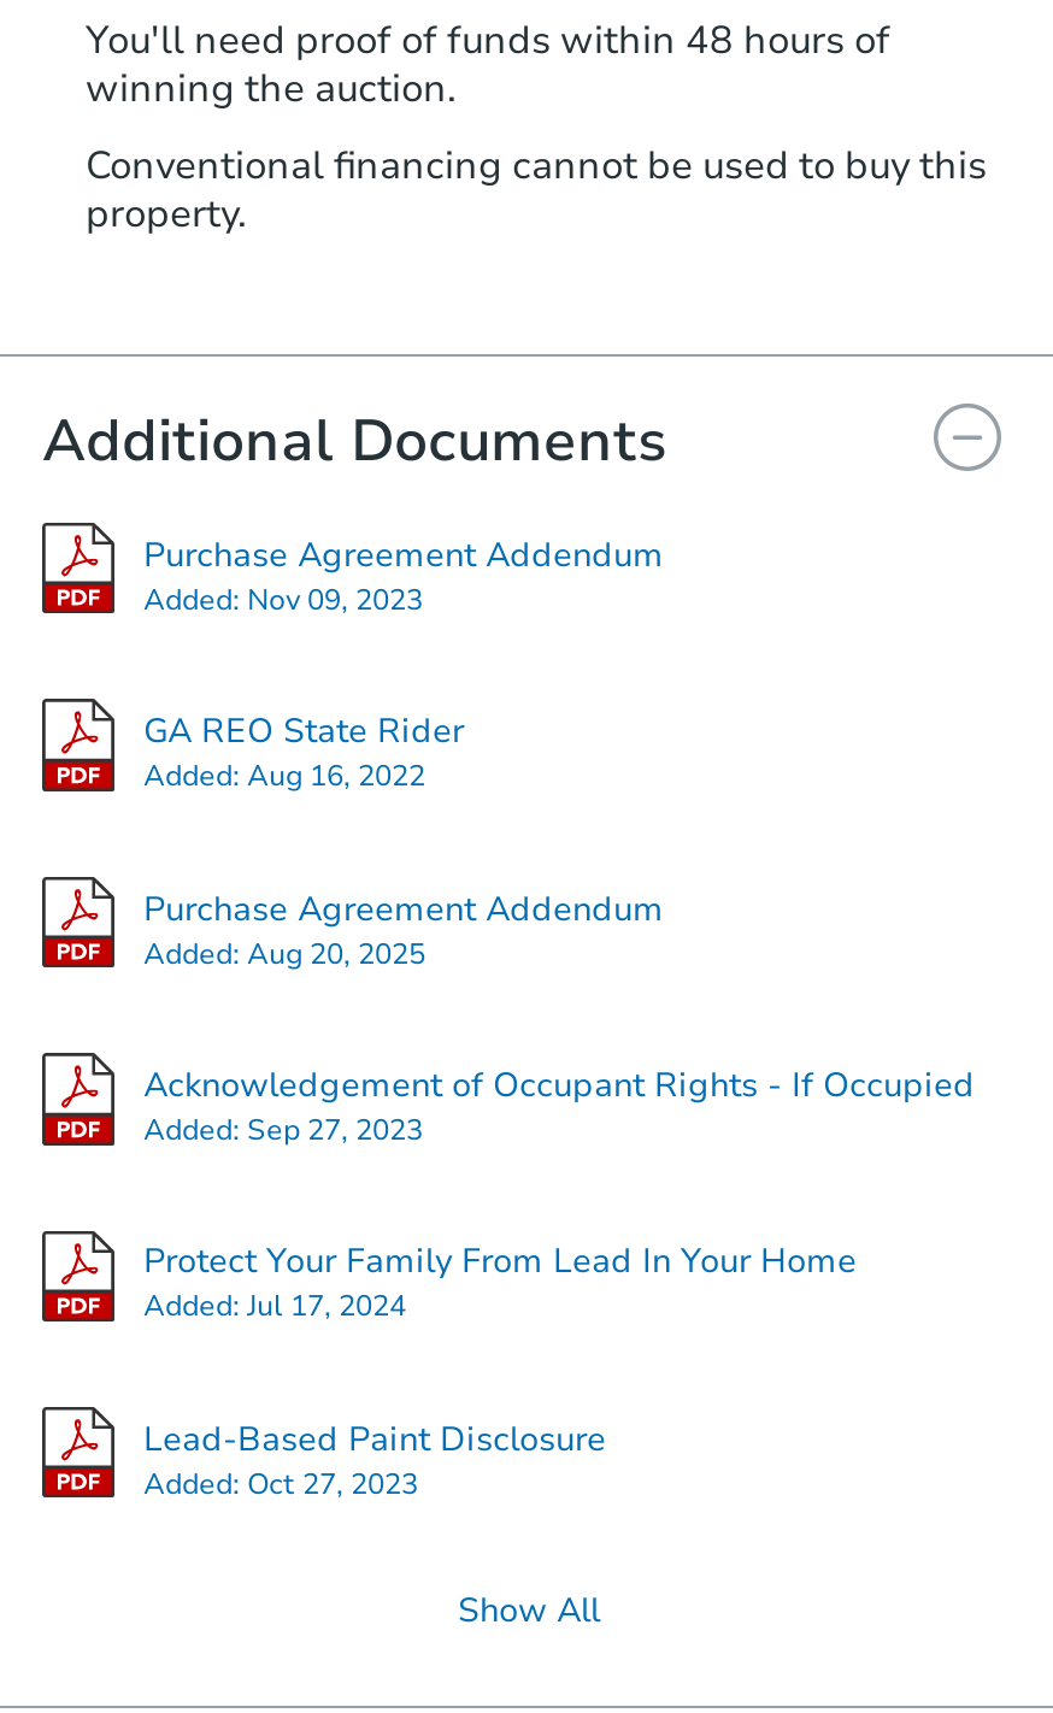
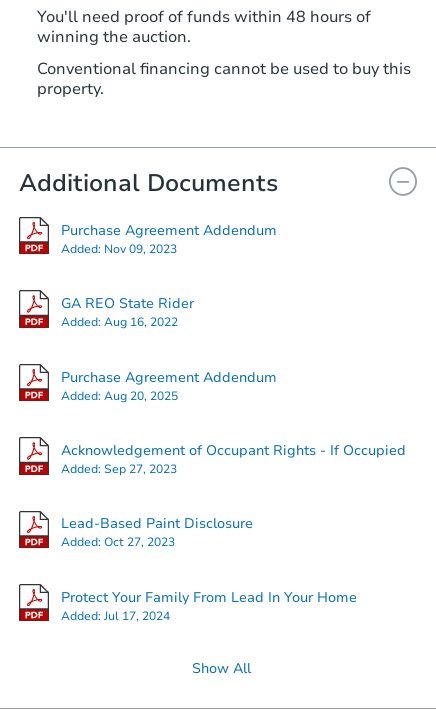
moved down: Protect Your Family From Lead In Your Home | Added: Jul 17, 2024

moved up: Lead-Based Paint Disclosure | Added: Oct 27, 2023
